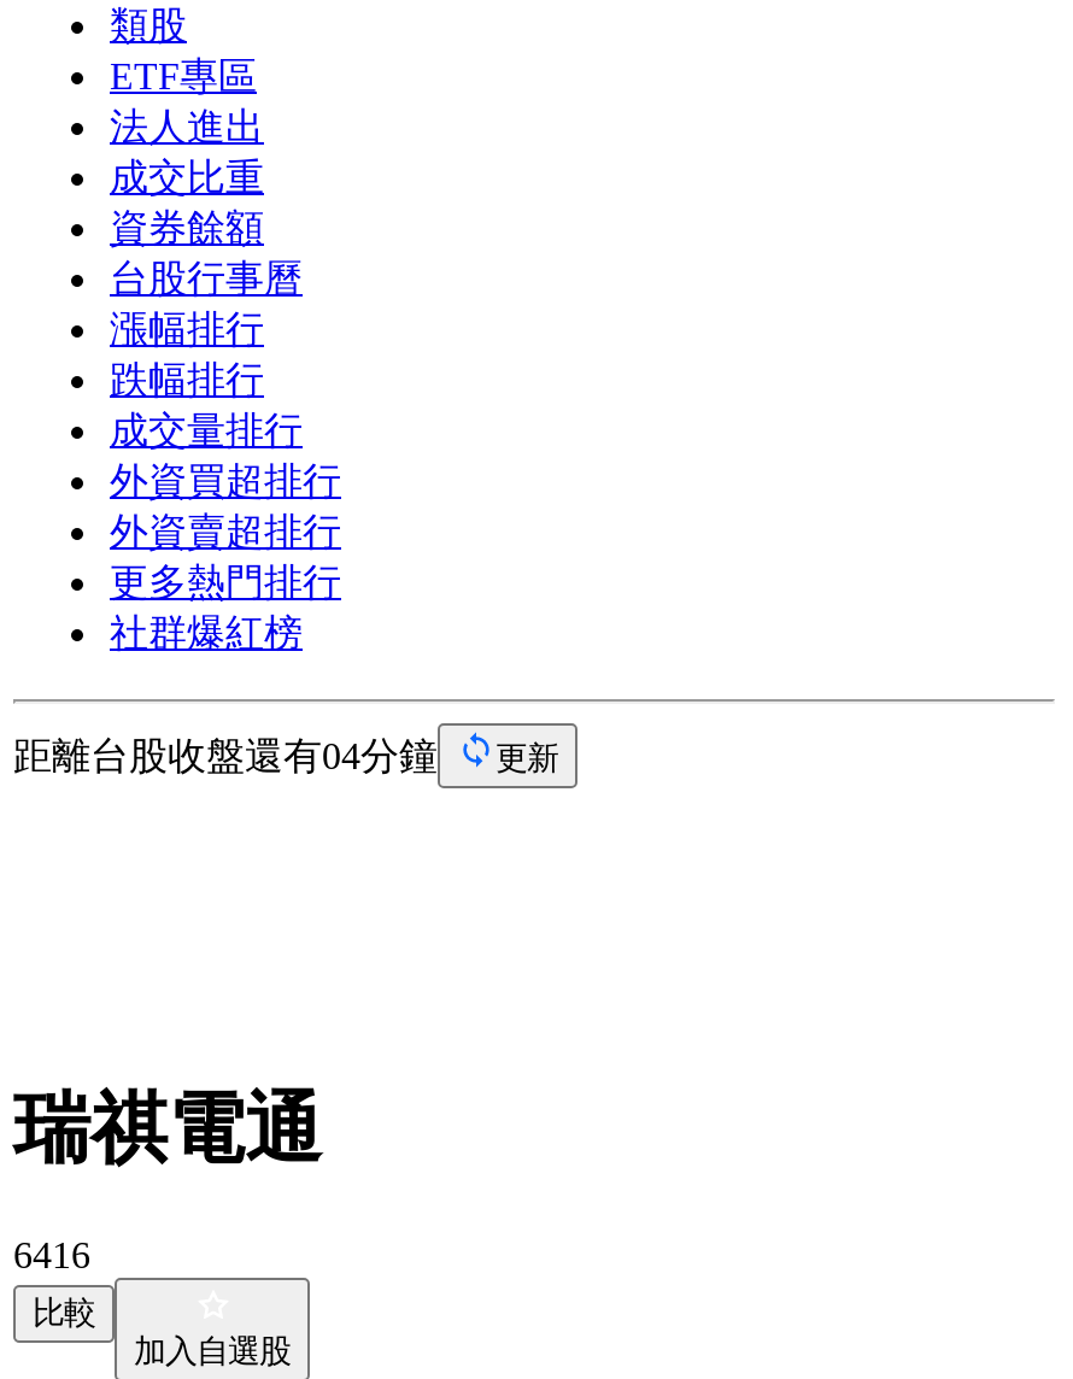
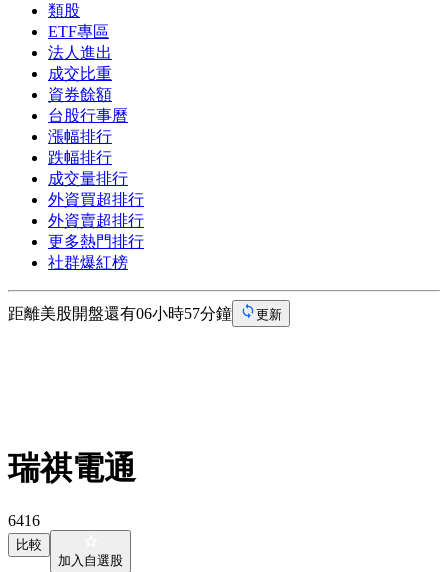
- 距離台股收盤還有04分鐘
+ 距離美股開盤還有06小時57分鐘
